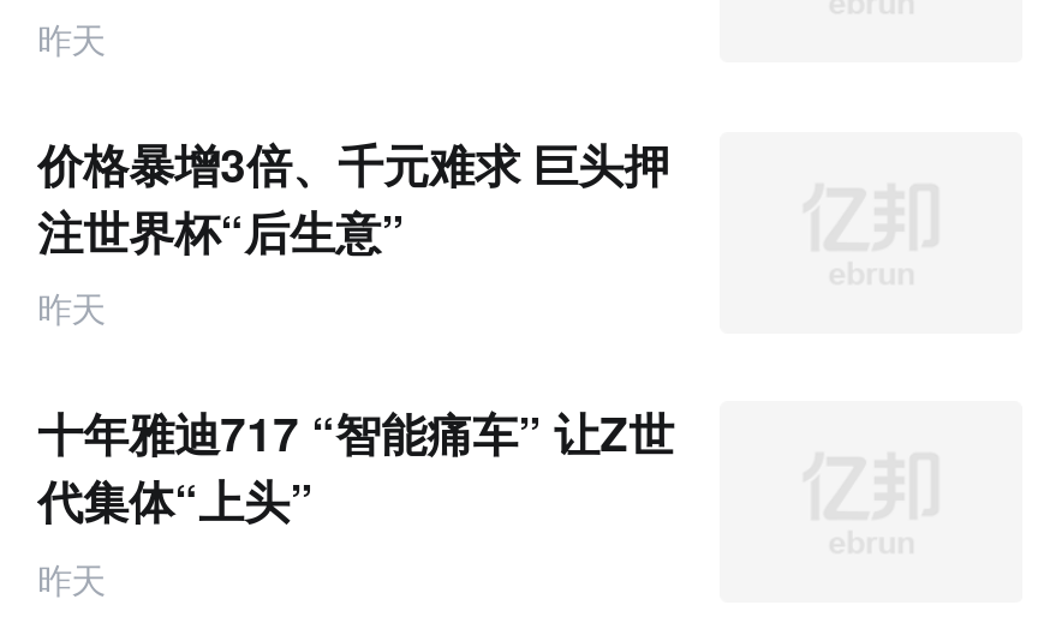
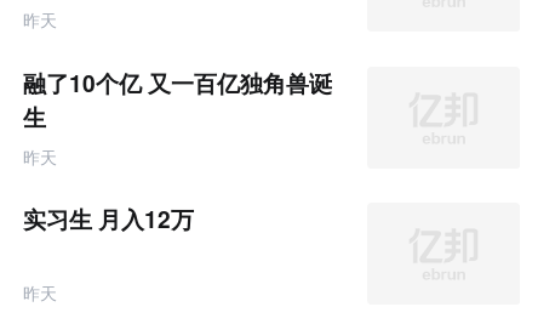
- 价格暴增3倍、千元难求 巨头押
- 注世界杯“后生意”
+ 融了10个亿 又一百亿独角兽诞
+ 生

- 十年雅迪717 “智能痛车” 让Z世
- 代集体“上头”
+ 实习生 月入12万
